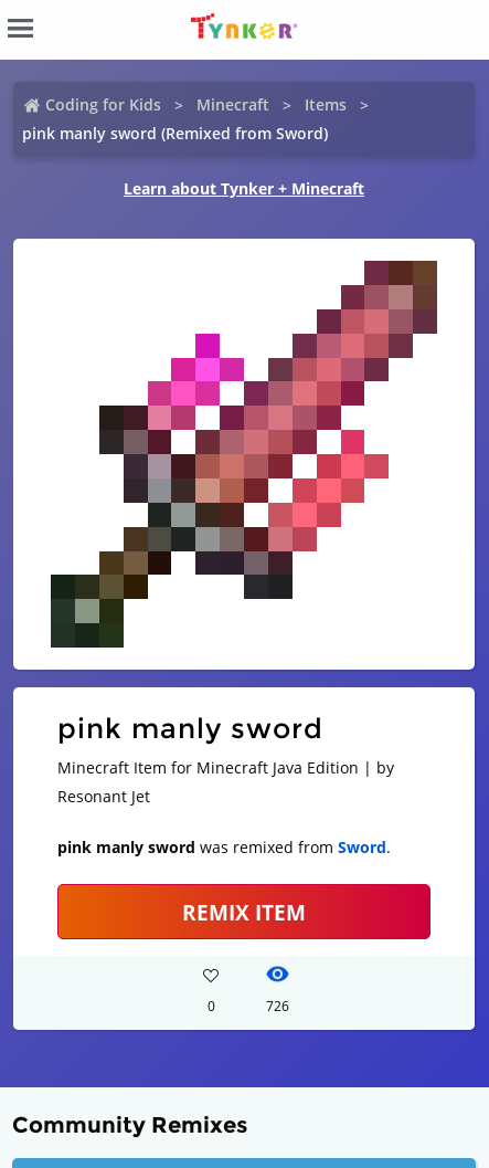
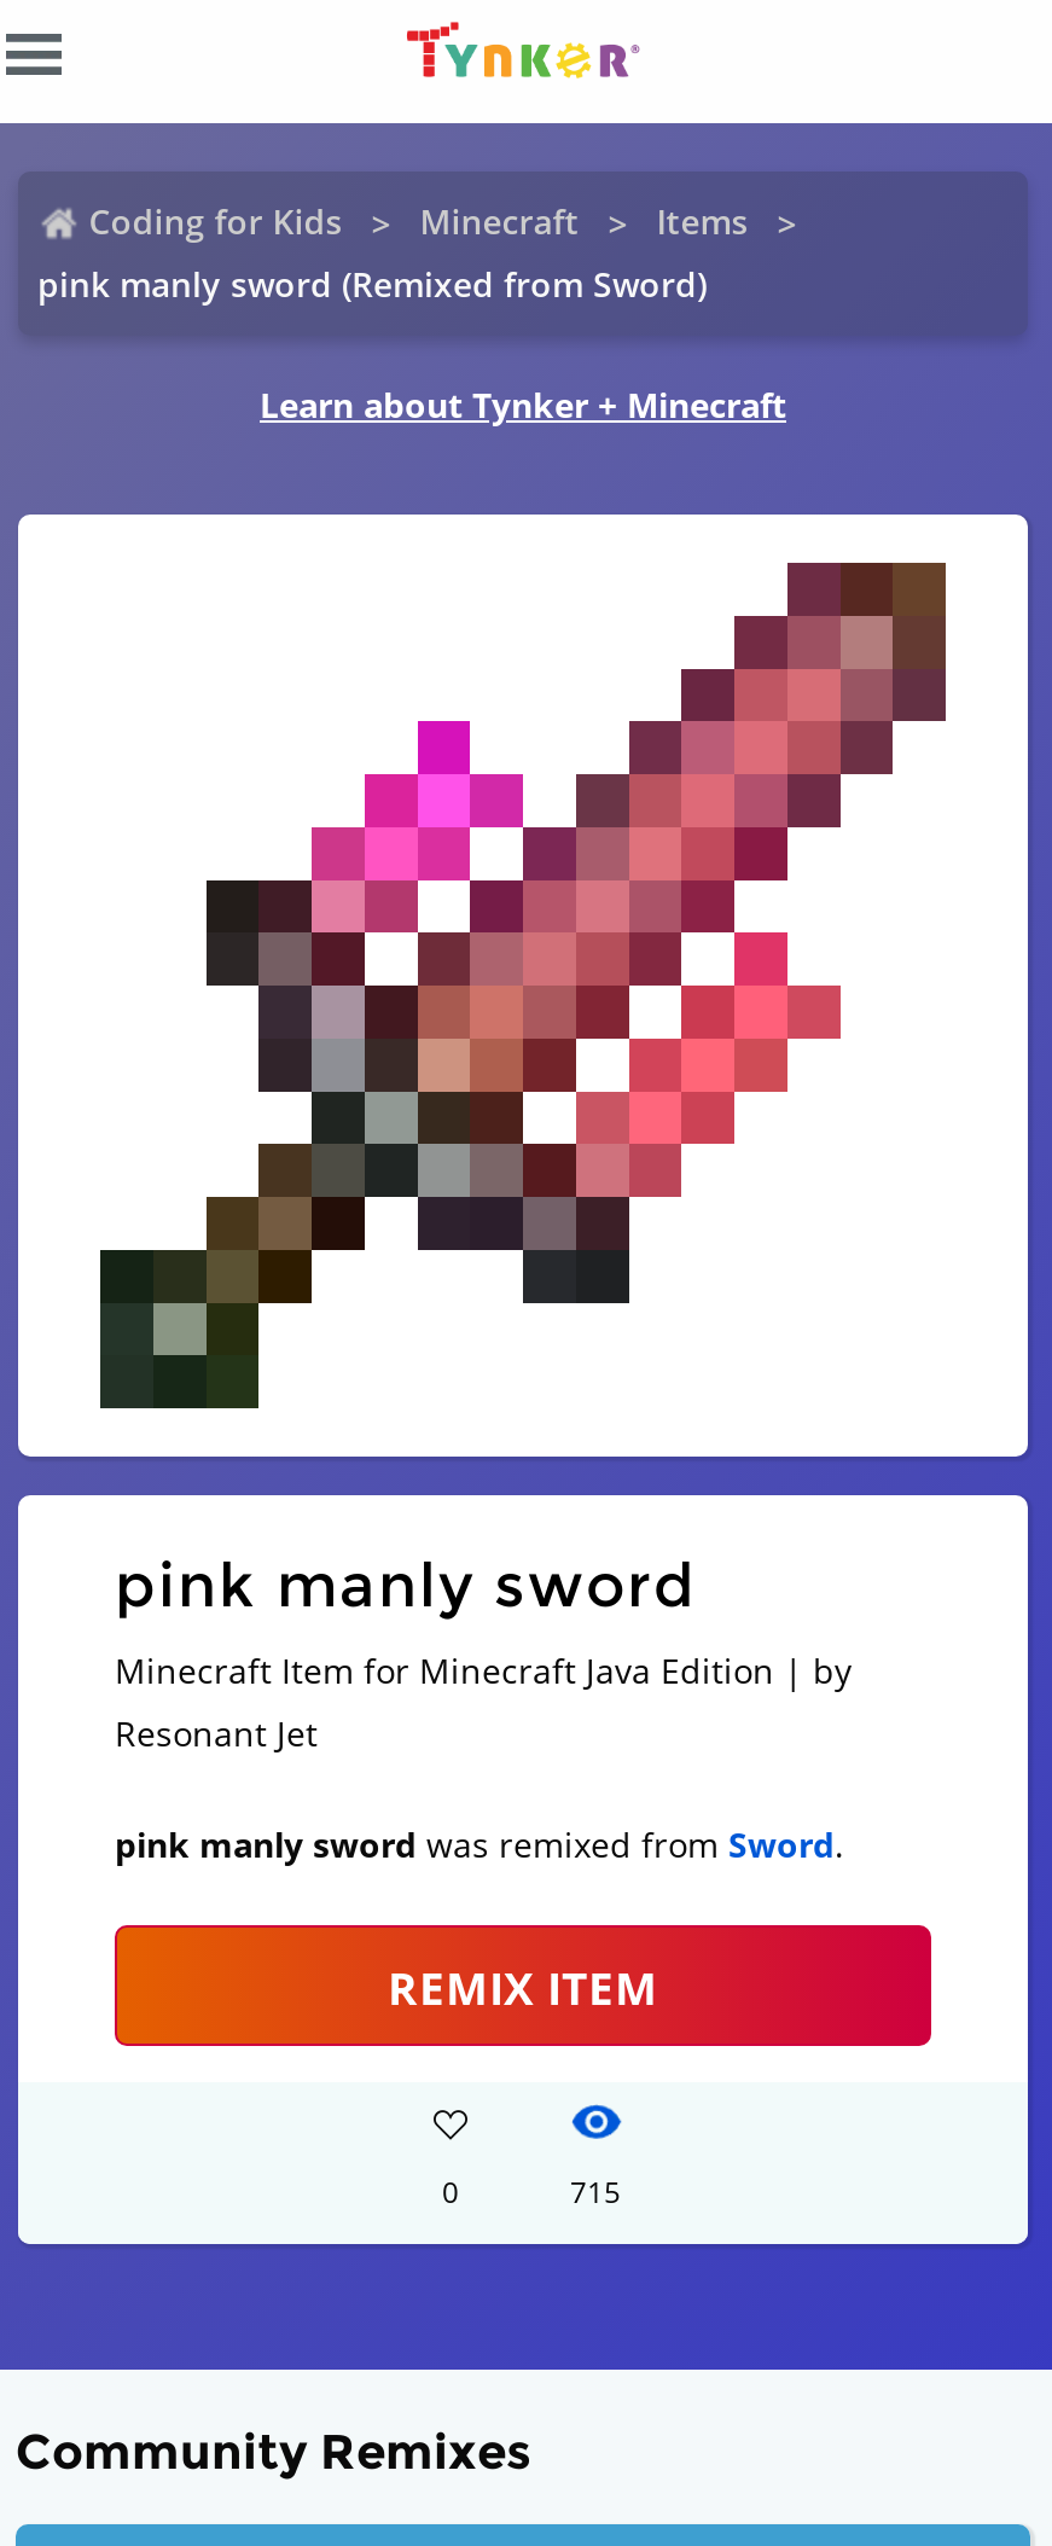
- 726
+ 715
